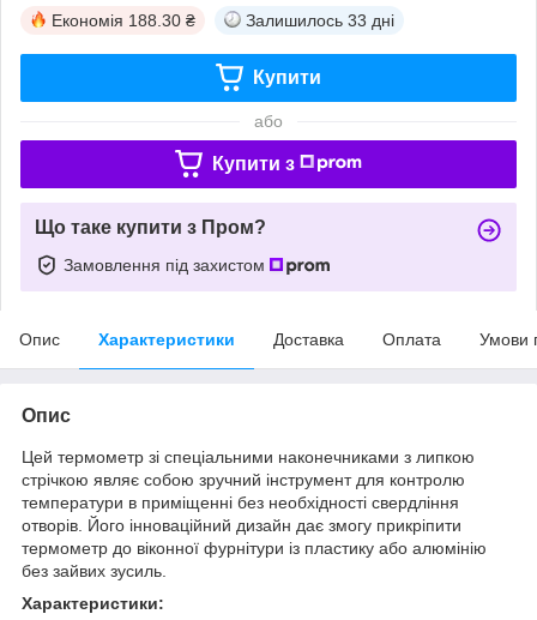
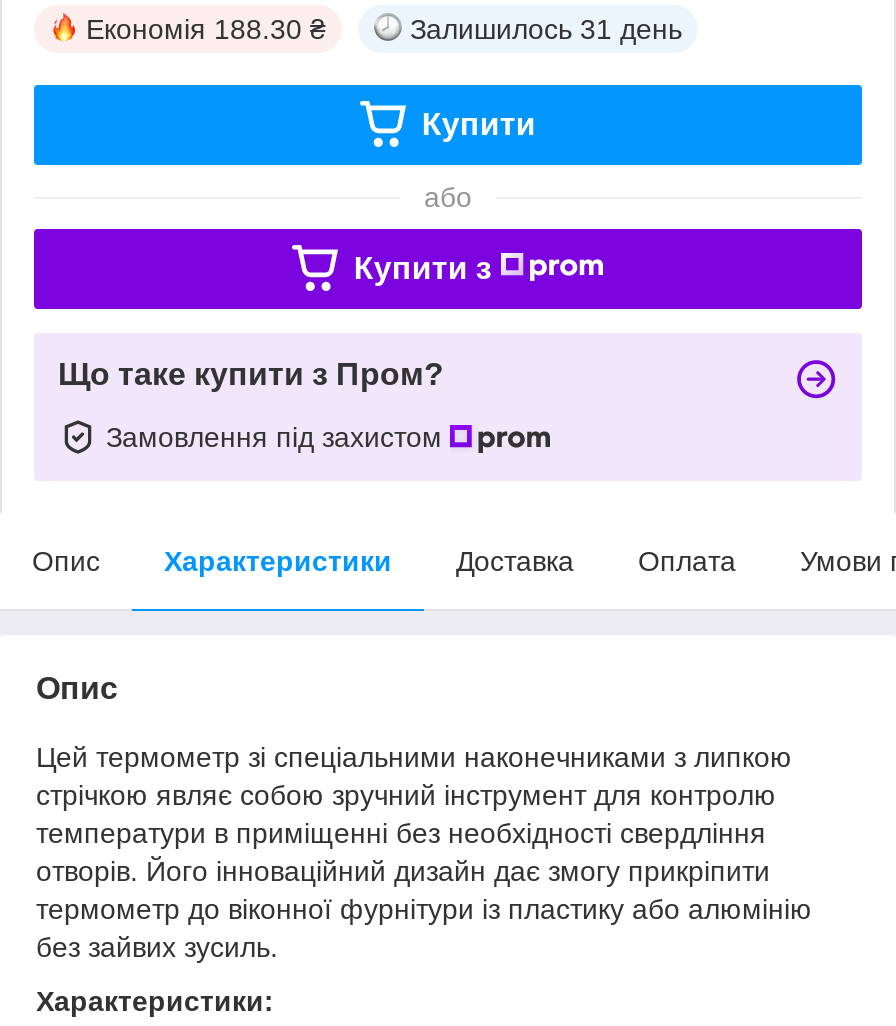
- Залишилось 33 дні
+ Залишилось 31 день
